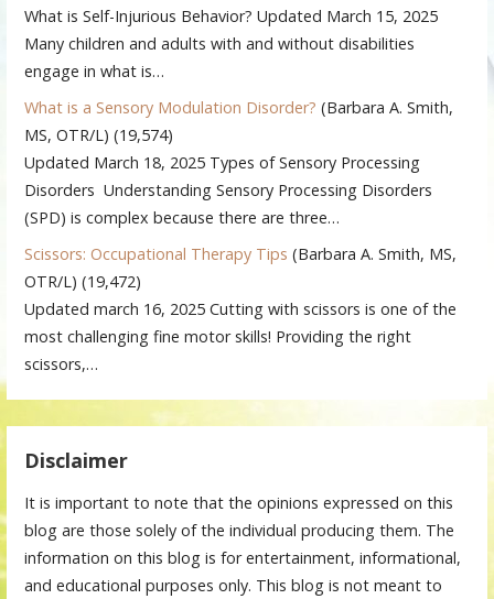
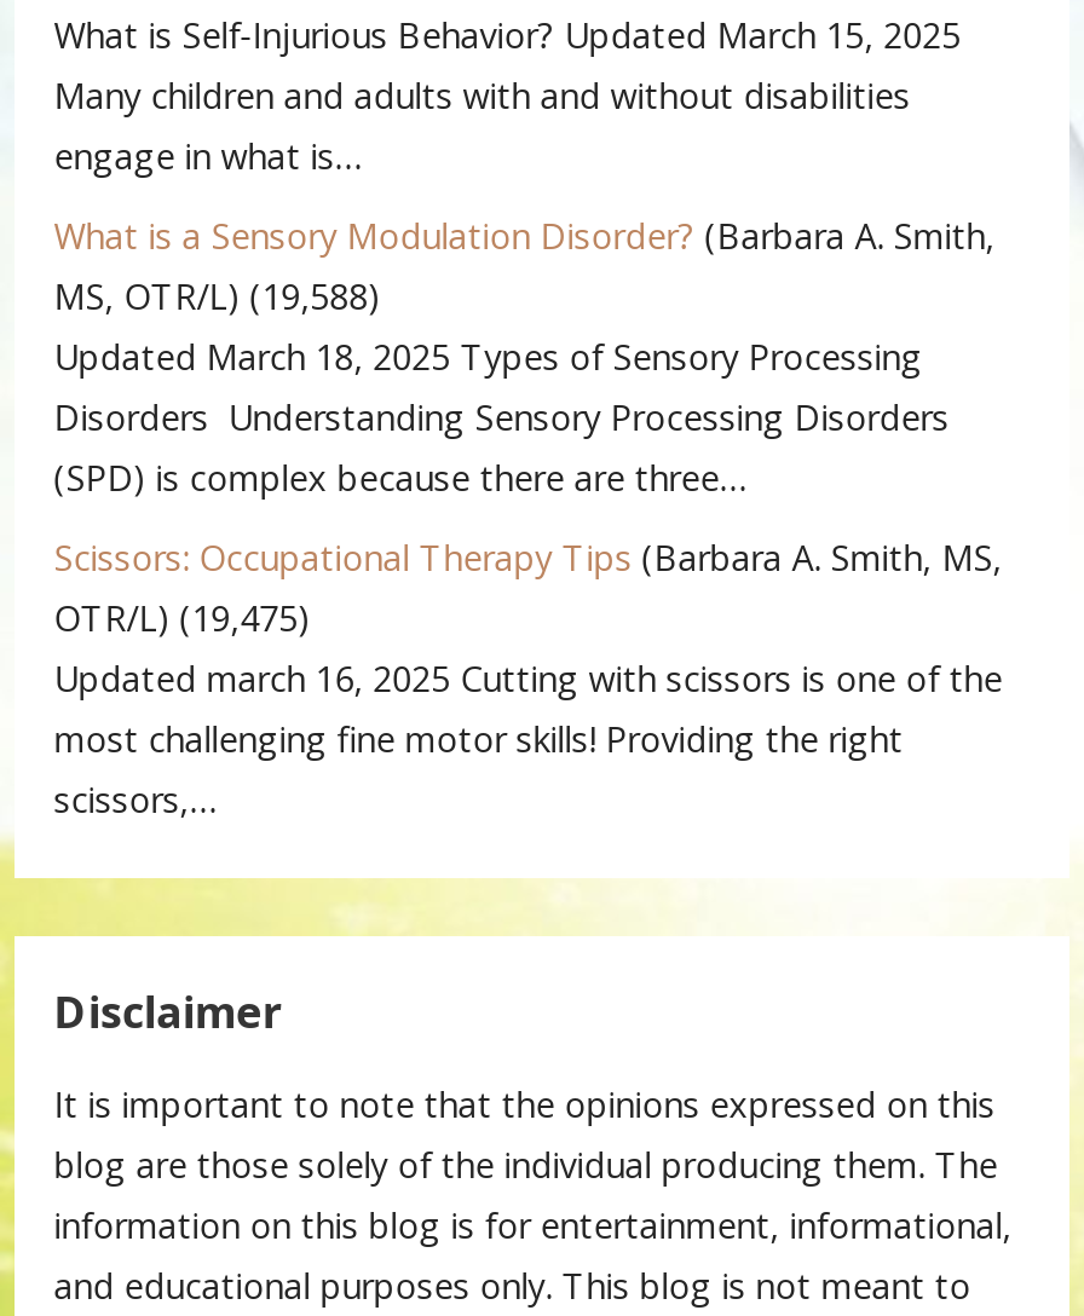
- MS, OTR/L) (19,574)
+ MS, OTR/L) (19,588)

- OTR/L) (19,472)
+ OTR/L) (19,475)
